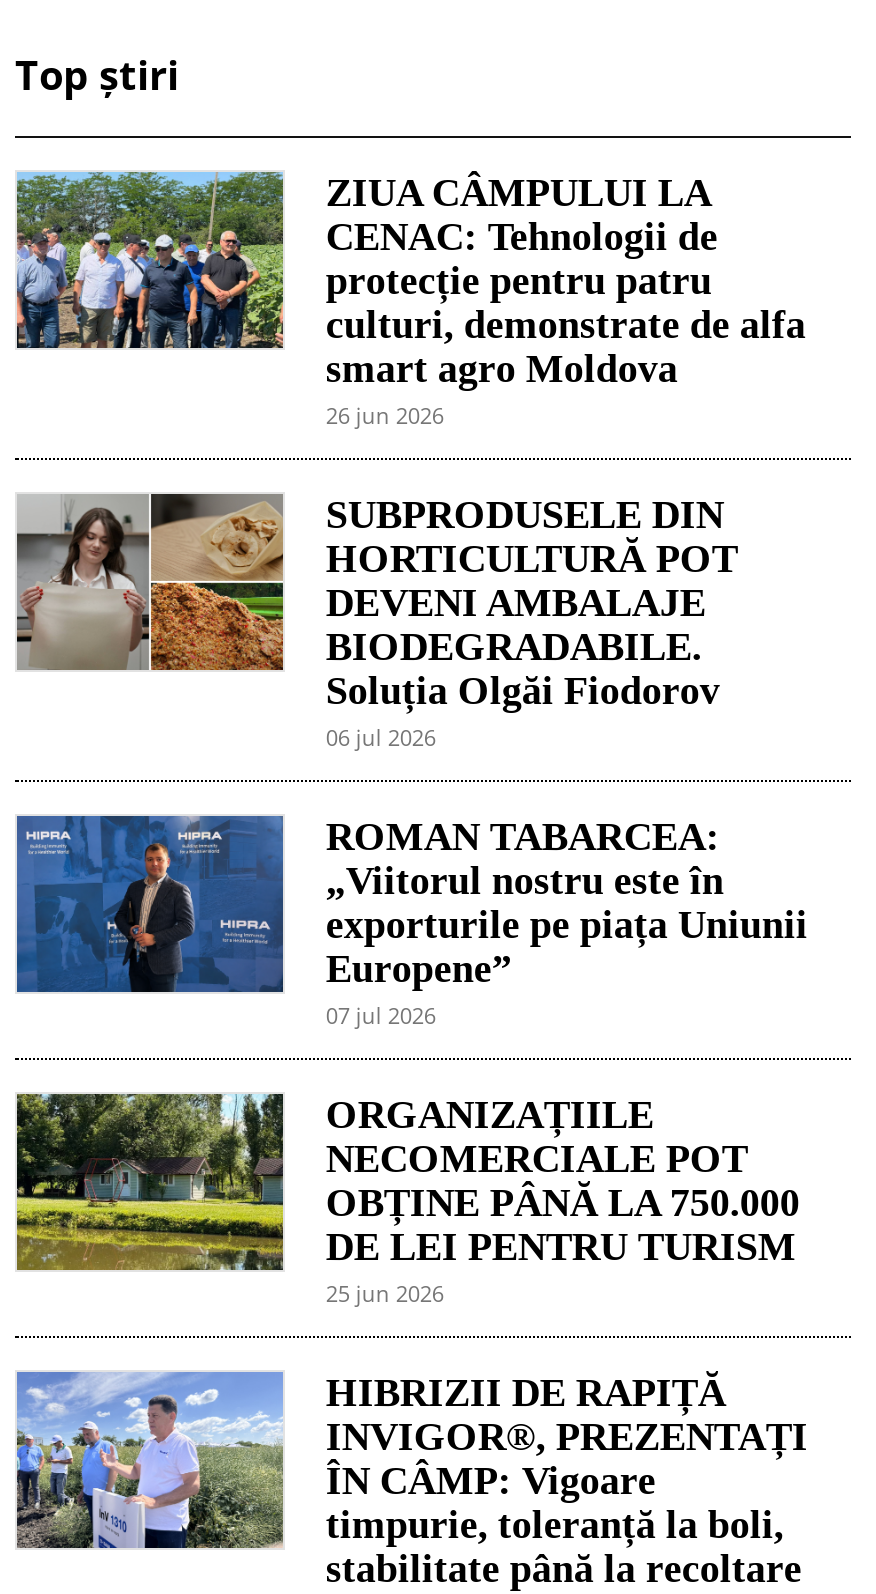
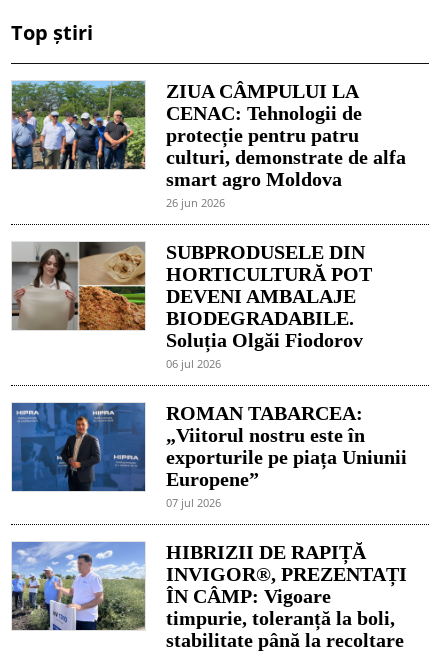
- [image]
- ORGANIZAȚIILE
- NECOMERCIALE POT
- OBȚINE PÂNĂ LA 750.000
- DE LEI PENTRU TURISM
- 25 jun 2026
